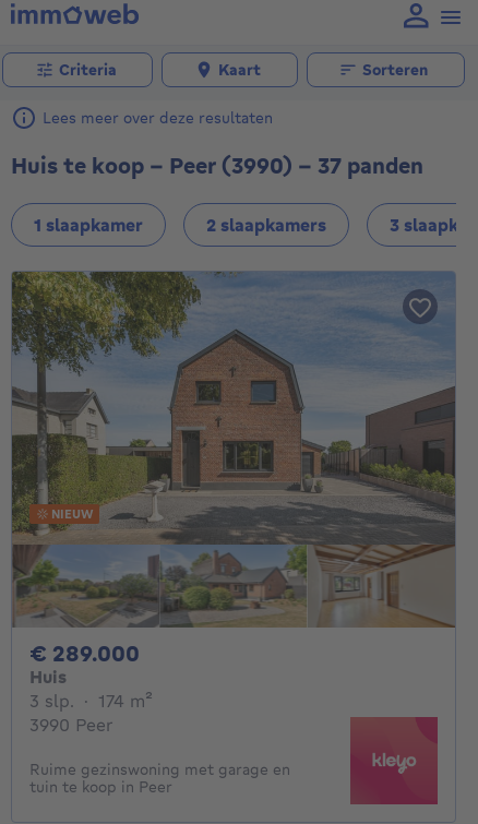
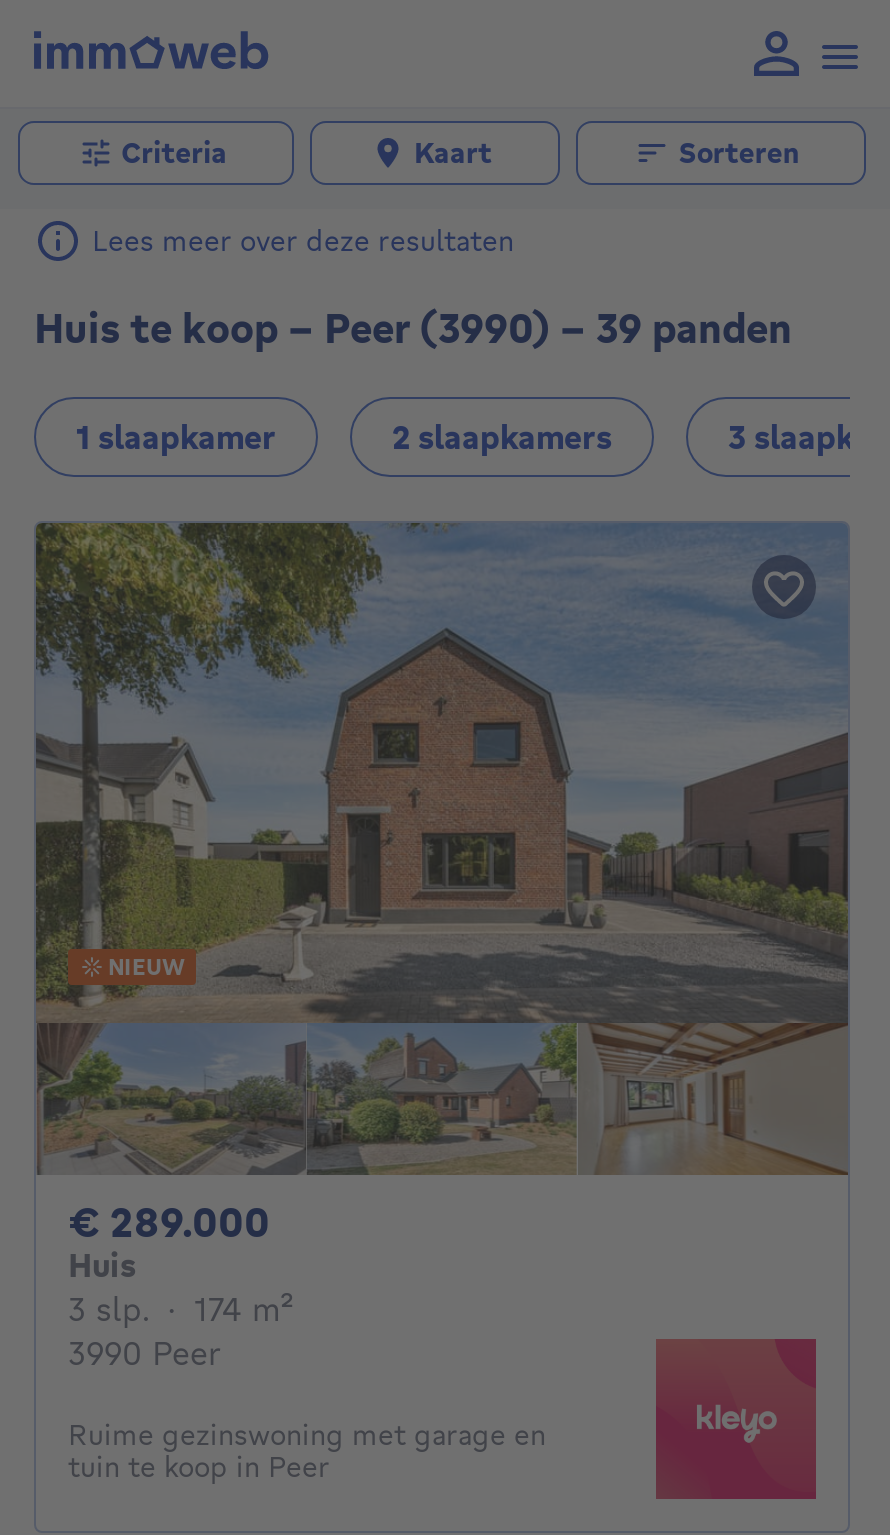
- Huis te koop - Peer (3990) - 37 panden
+ Huis te koop - Peer (3990) - 39 panden
